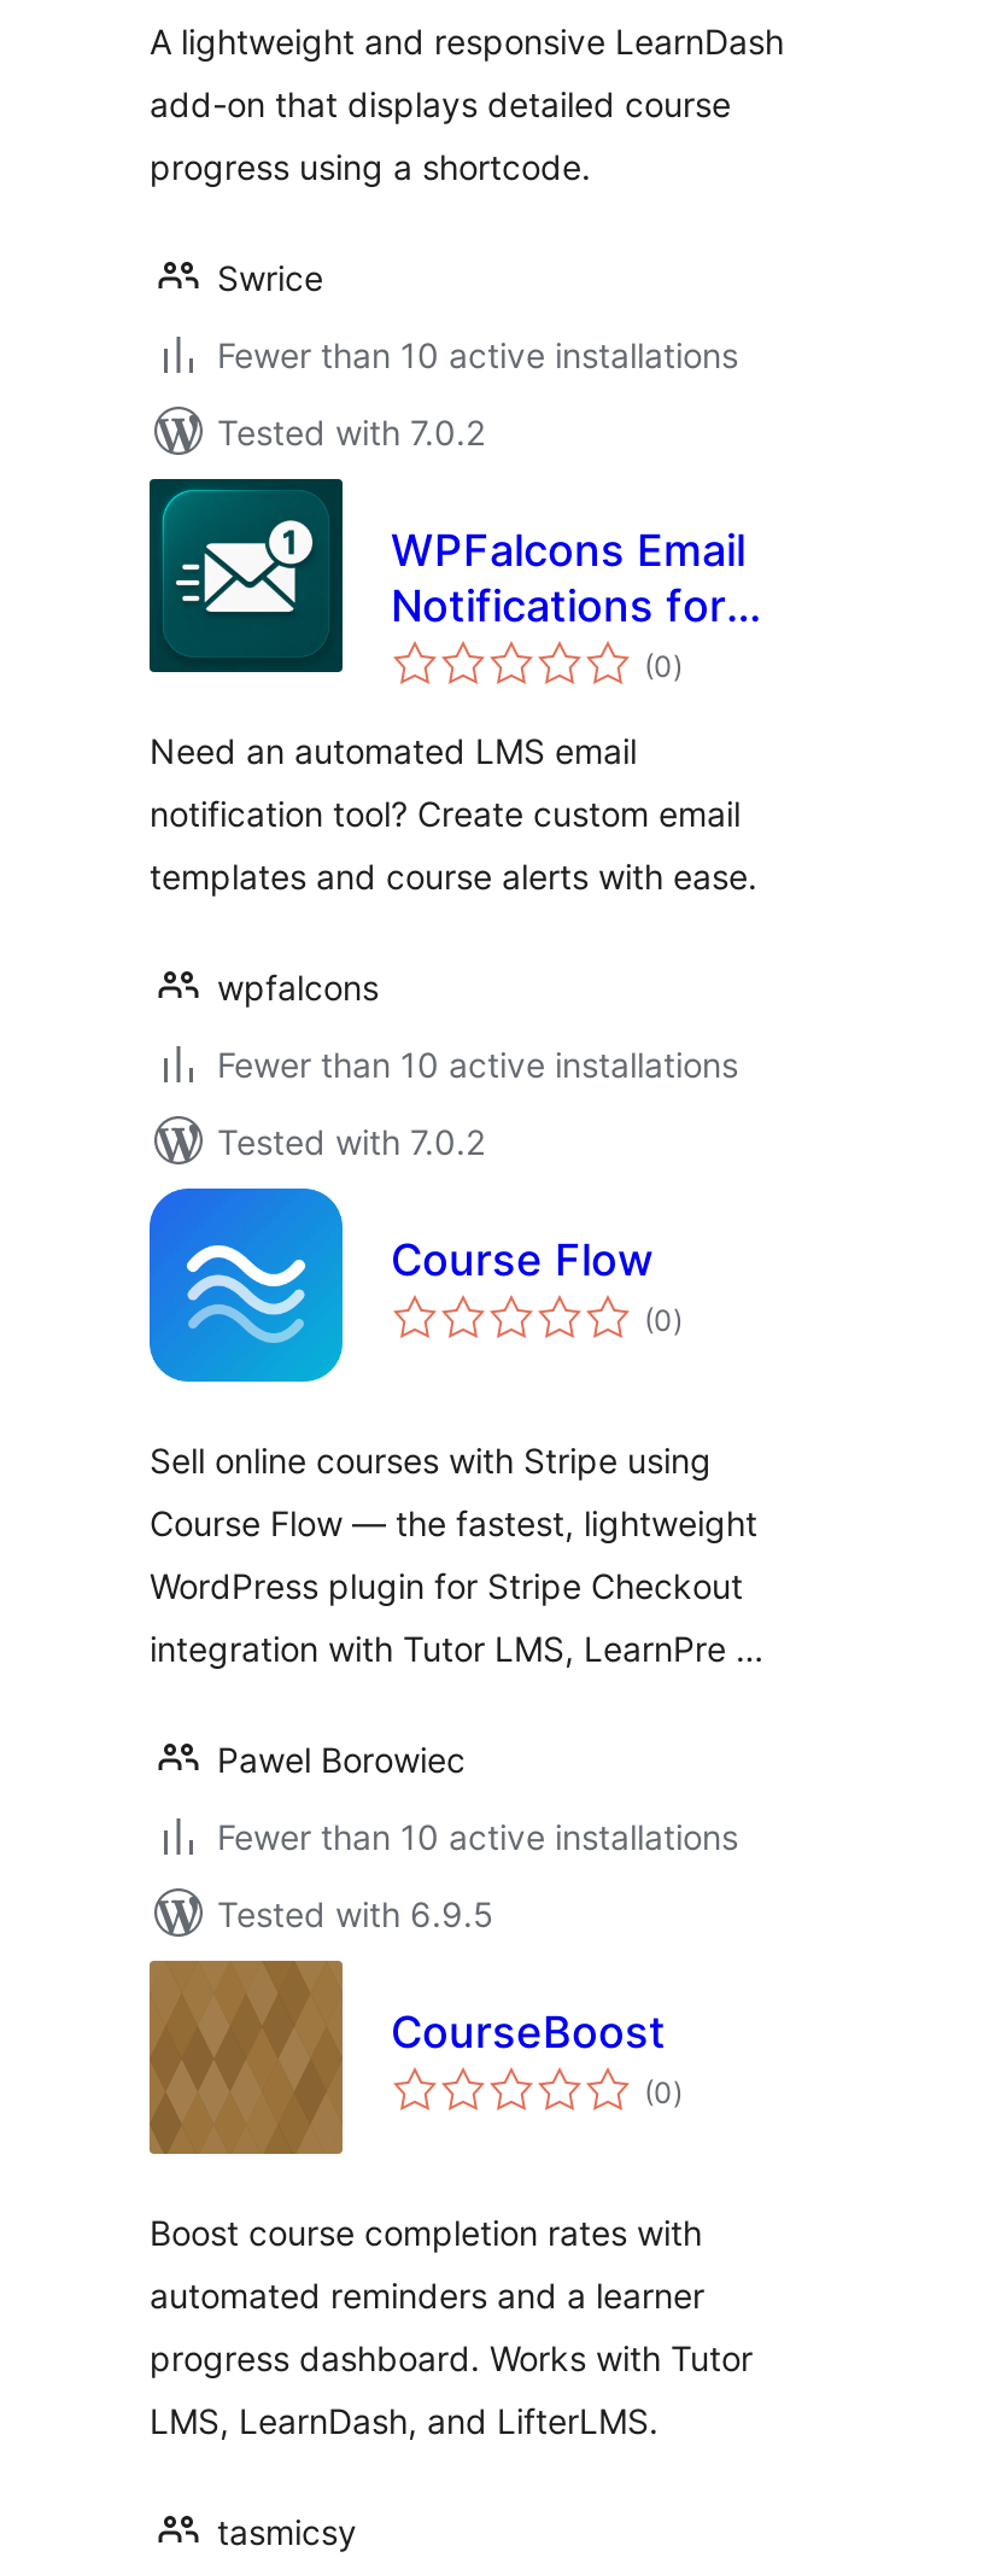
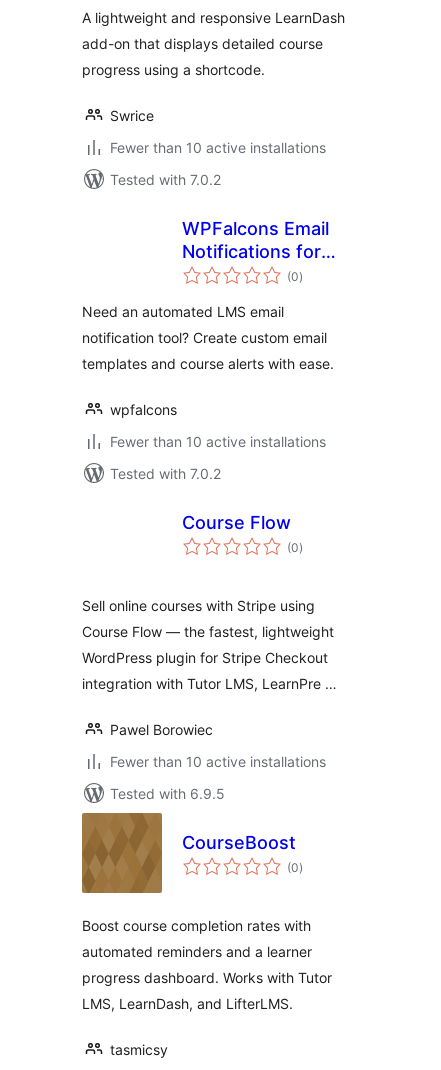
- [image]

- [image]
